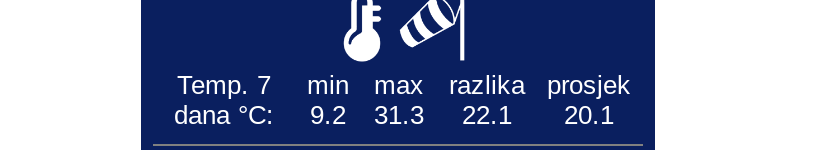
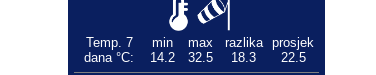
- 9.2
+ 14.2

- 31.3
+ 32.5

- 22.1
+ 18.3

- 20.1
+ 22.5
